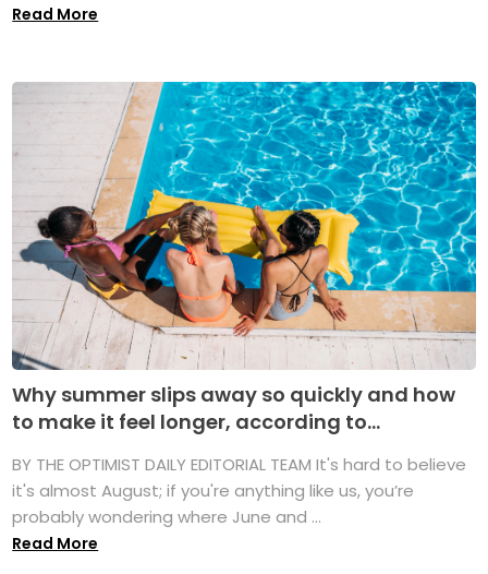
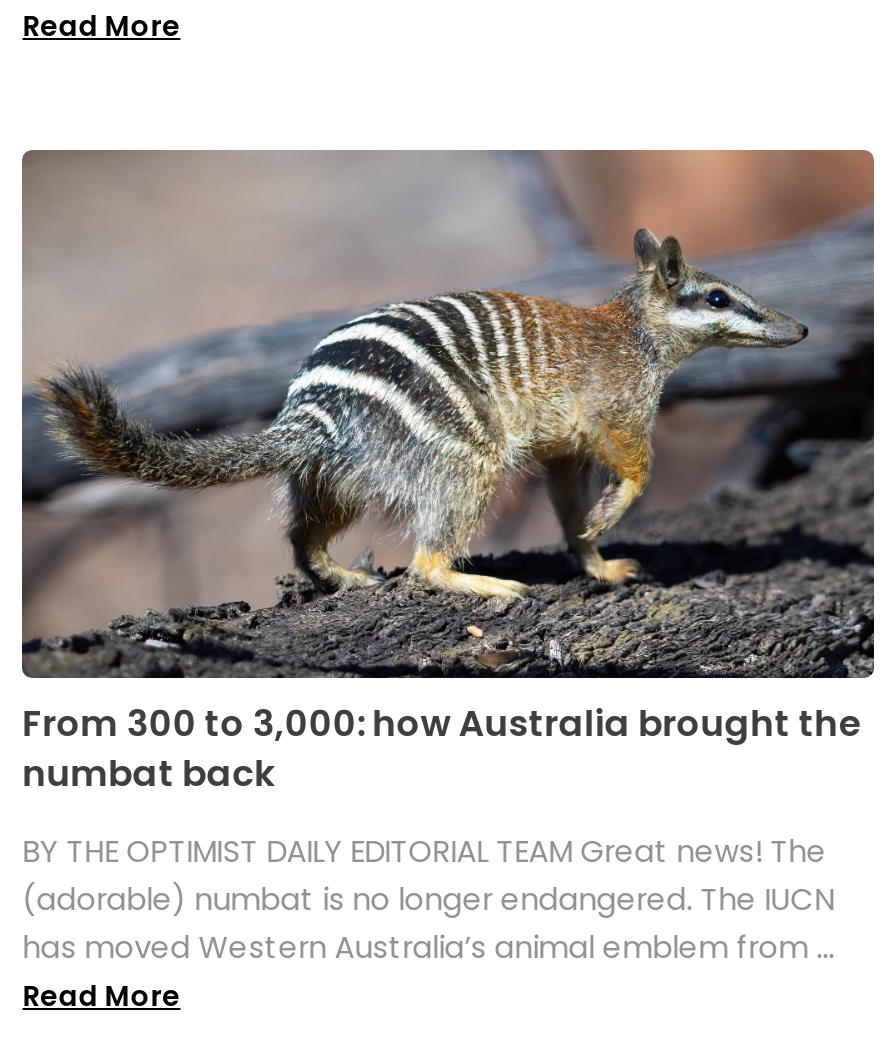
- [image]
- Why summer slips away so quickly and how
- to make it feel longer, according to...
+ [image]
+ From 300 to 3,000: how Australia brought the
+ numbat back

- BY THE OPTIMIST DAILY EDITORIAL TEAM It's hard to believe
- it's almost August; if you're anything like us, you’re
- probably wondering where June and ...
+ BY THE OPTIMIST DAILY EDITORIAL TEAM Great news! The
+ (adorable) numbat is no longer endangered. The IUCN
+ has moved Western Australia’s animal emblem from ...
